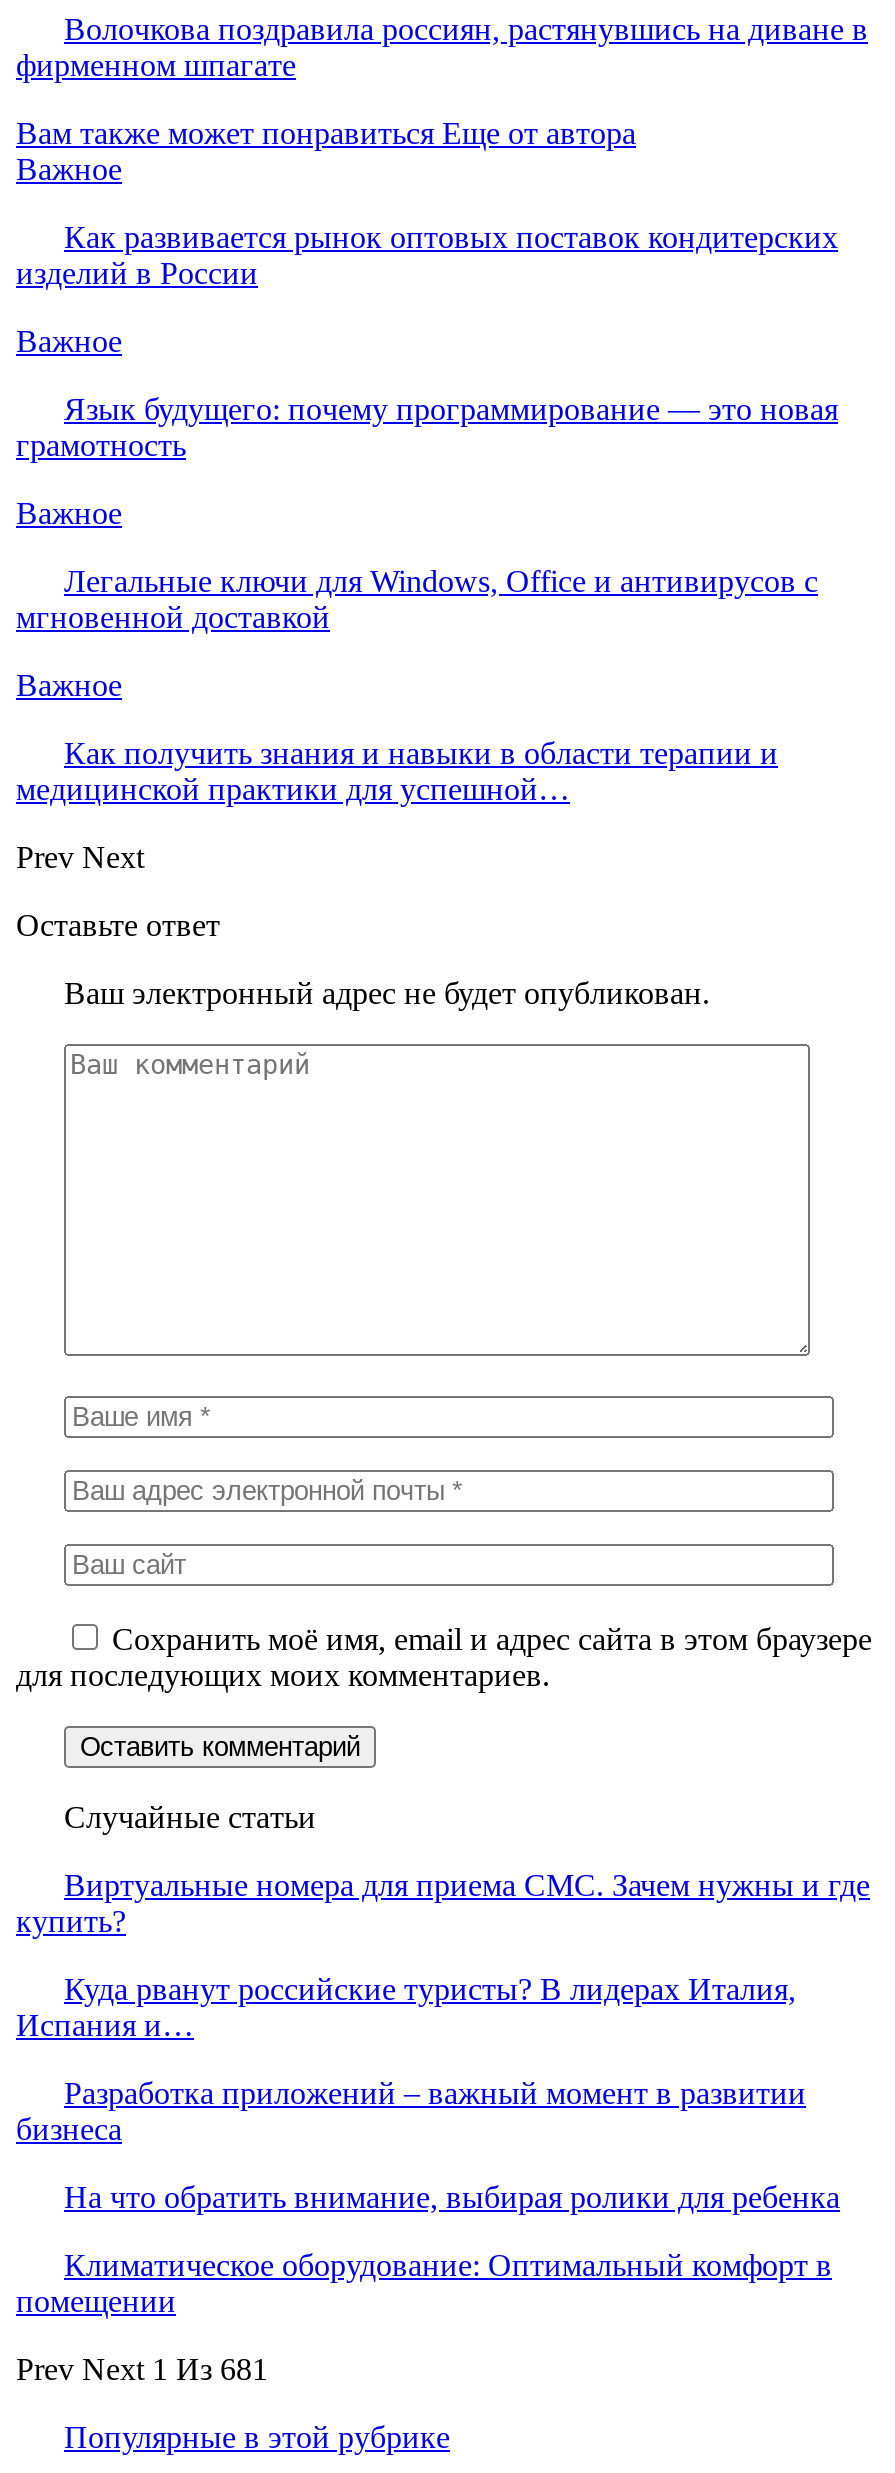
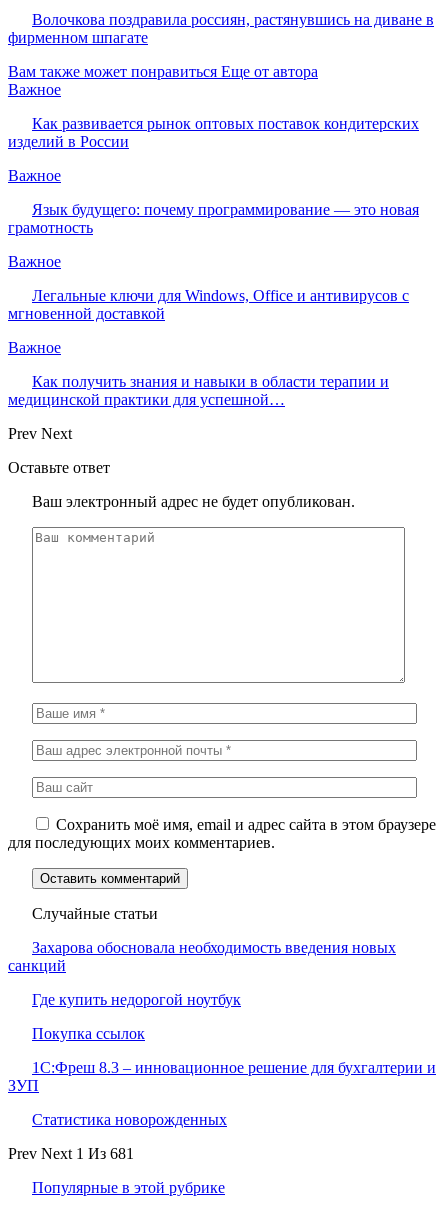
- Виртуальные номера для приема СМС. Зачем нужны и где
- купить?
+ Захарова обосновала необходимость введения новых
+ санкций

- Куда рванут российские туристы? В лидерах Италия,
- Испания и…
+ Где купить недорогой ноутбук

- Разработка приложений – важный момент в развитии
- бизнеса
+ Покупка ссылок

- На что обратить внимание, выбирая ролики для ребенка
+ 1C:Фреш 8.3 – инновационное решение для бухгалтерии и
+ ЗУП

- Климатическое оборудование: Оптимальный комфорт в
- помещении
+ Статистика новорожденных
